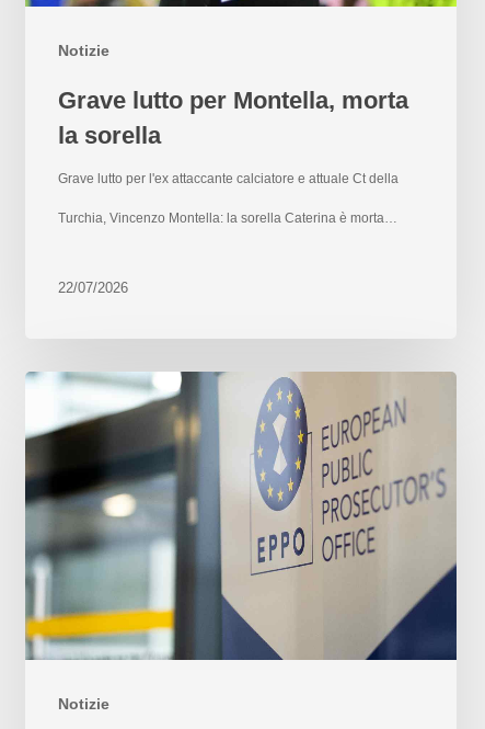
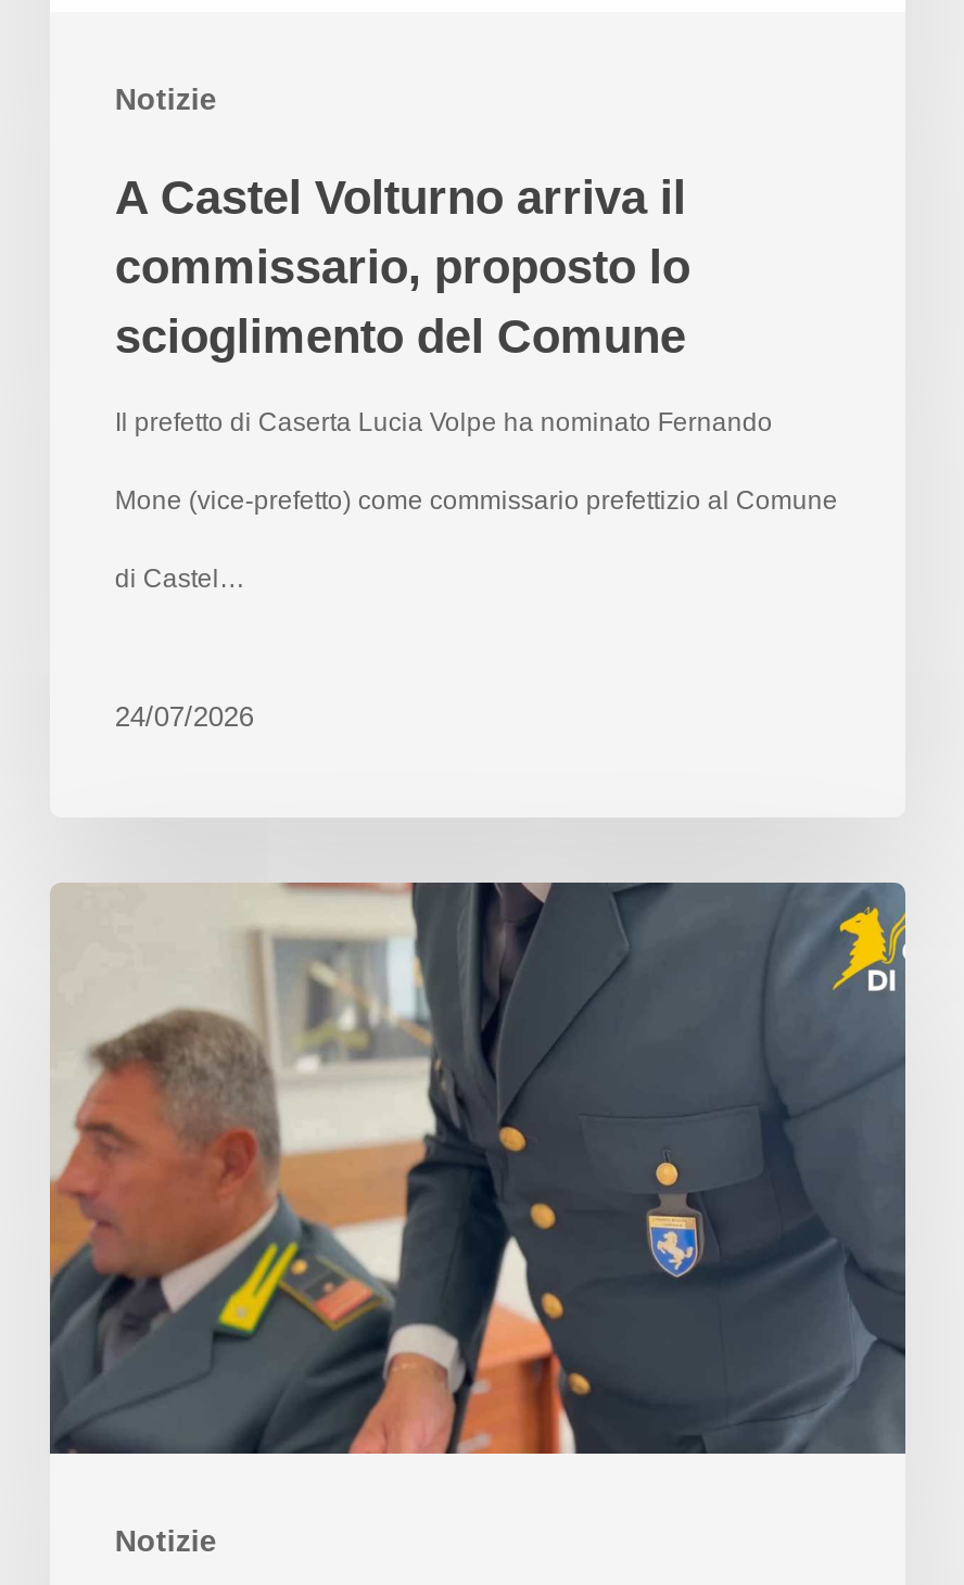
- Grave lutto per Montella, morta
- la sorella
- Grave lutto per l'ex attaccante calciatore e attuale Ct della
- Turchia, Vincenzo Montella: la sorella Caterina è morta…
+ A Castel Volturno arriva il
+ commissario, proposto lo
+ scioglimento del Comune
+ Il prefetto di Caserta Lucia Volpe ha nominato Fernando
+ Mone (vice-prefetto) come commissario prefettizio al Comune
+ di Castel…

- 22/07/2026
+ 24/07/2026

- [image]
+ [image]
